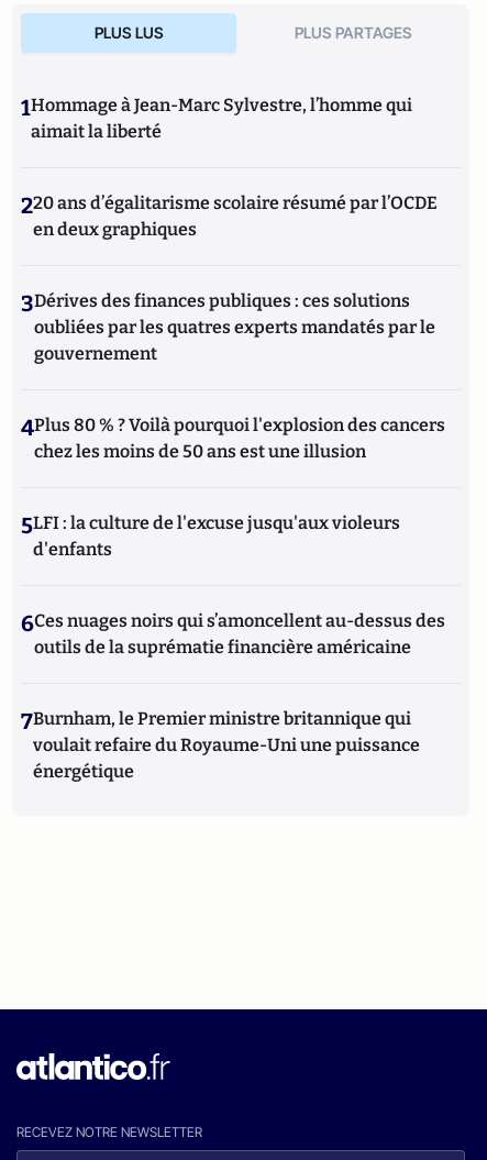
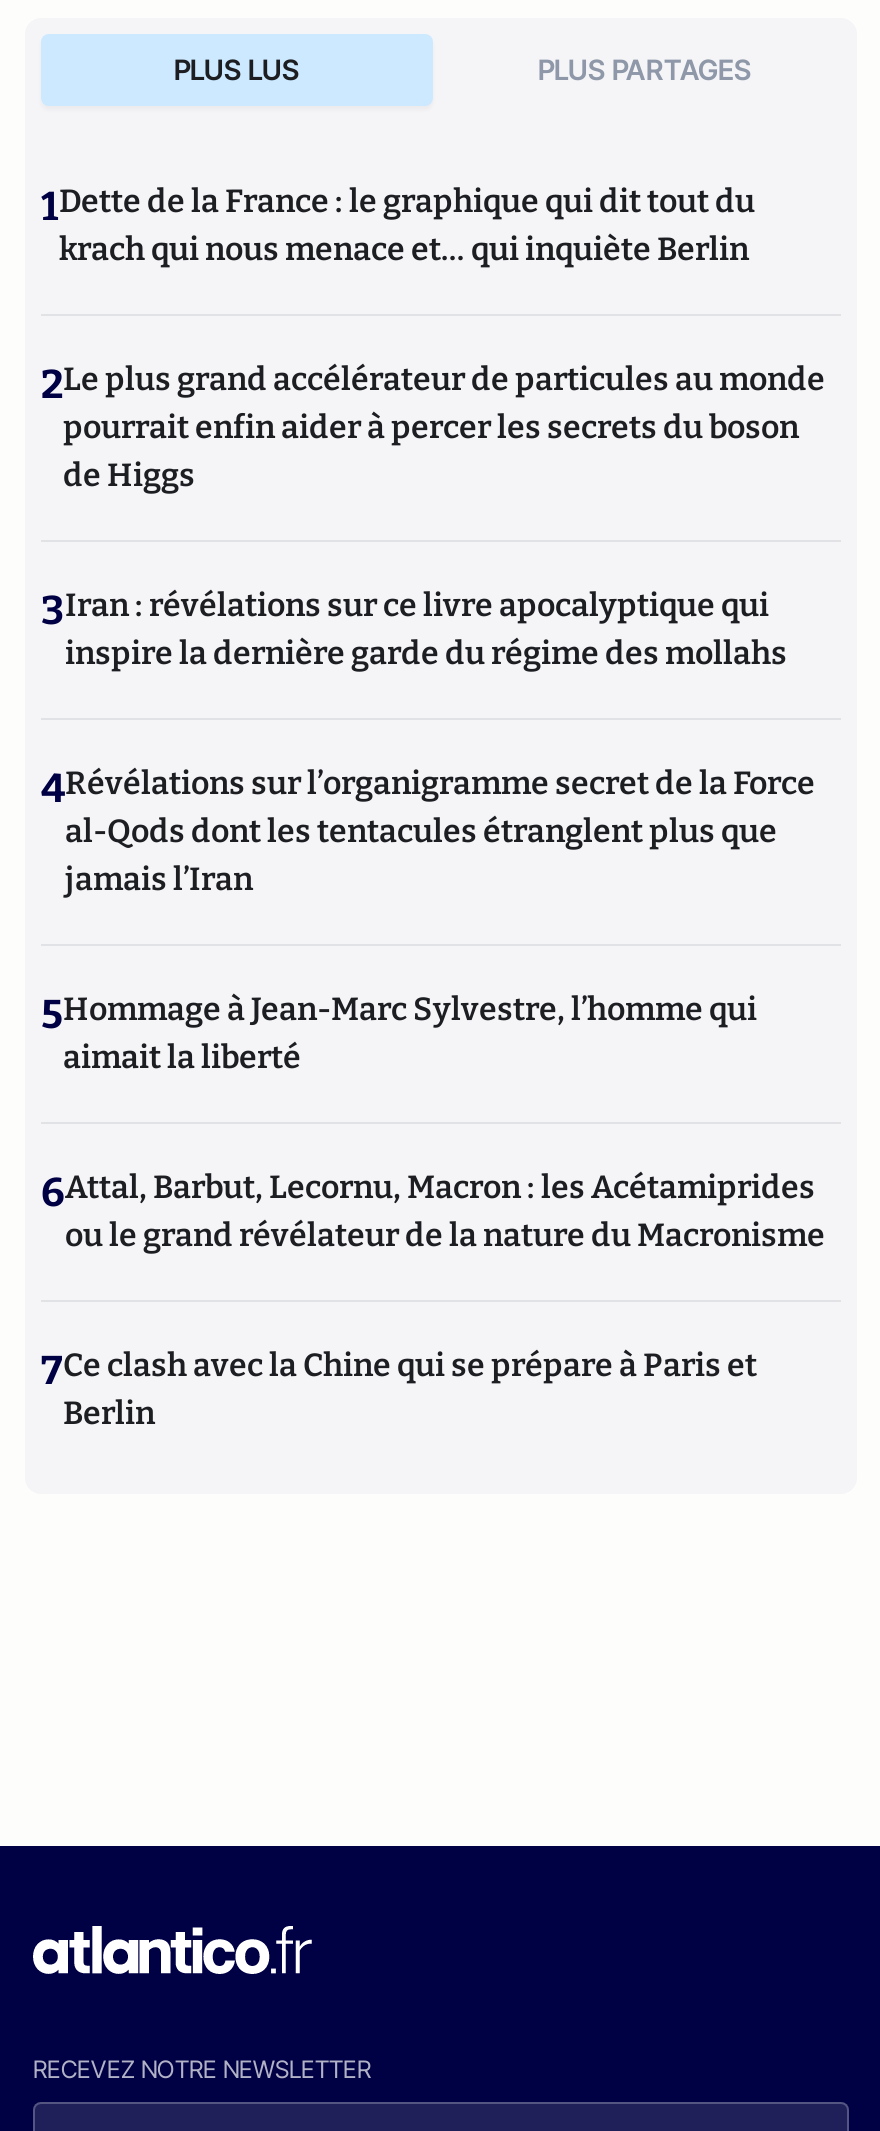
- 1Hommage à Jean-Marc Sylvestre, l’homme qui
+ 1Dette de la France : le graphique qui dit tout du
+ krach qui nous menace et… qui inquiète Berlin
+ 2Le plus grand accélérateur de particules au monde
+ pourrait enfin aider à percer les secrets du boson
+ de Higgs
+ 3Iran : révélations sur ce livre apocalyptique qui
+ inspire la dernière garde du régime des mollahs
+ 4Révélations sur l’organigramme secret de la Force
+ al-Qods dont les tentacules étranglent plus que
+ jamais l’Iran
+ 5Hommage à Jean-Marc Sylvestre, l’homme qui

moved down: aimait la liberté

- 220 ans d’égalitarisme scolaire résumé par l’OCDE
- en deux graphiques
- 3Dérives des finances publiques : ces solutions
- oubliées par les quatres experts mandatés par le
- gouvernement
- 4Plus 80 % ? Voilà pourquoi l'explosion des cancers
- chez les moins de 50 ans est une illusion
- 5LFI : la culture de l'excuse jusqu'aux violeurs
- d'enfants
- 6Ces nuages noirs qui s’amoncellent au-dessus des
- outils de la suprématie financière américaine
- 7Burnham, le Premier ministre britannique qui
- voulait refaire du Royaume-Uni une puissance
- énergétique
+ 6Attal, Barbut, Lecornu, Macron : les Acétamiprides
+ ou le grand révélateur de la nature du Macronisme
+ 7Ce clash avec la Chine qui se prépare à Paris et
+ Berlin
